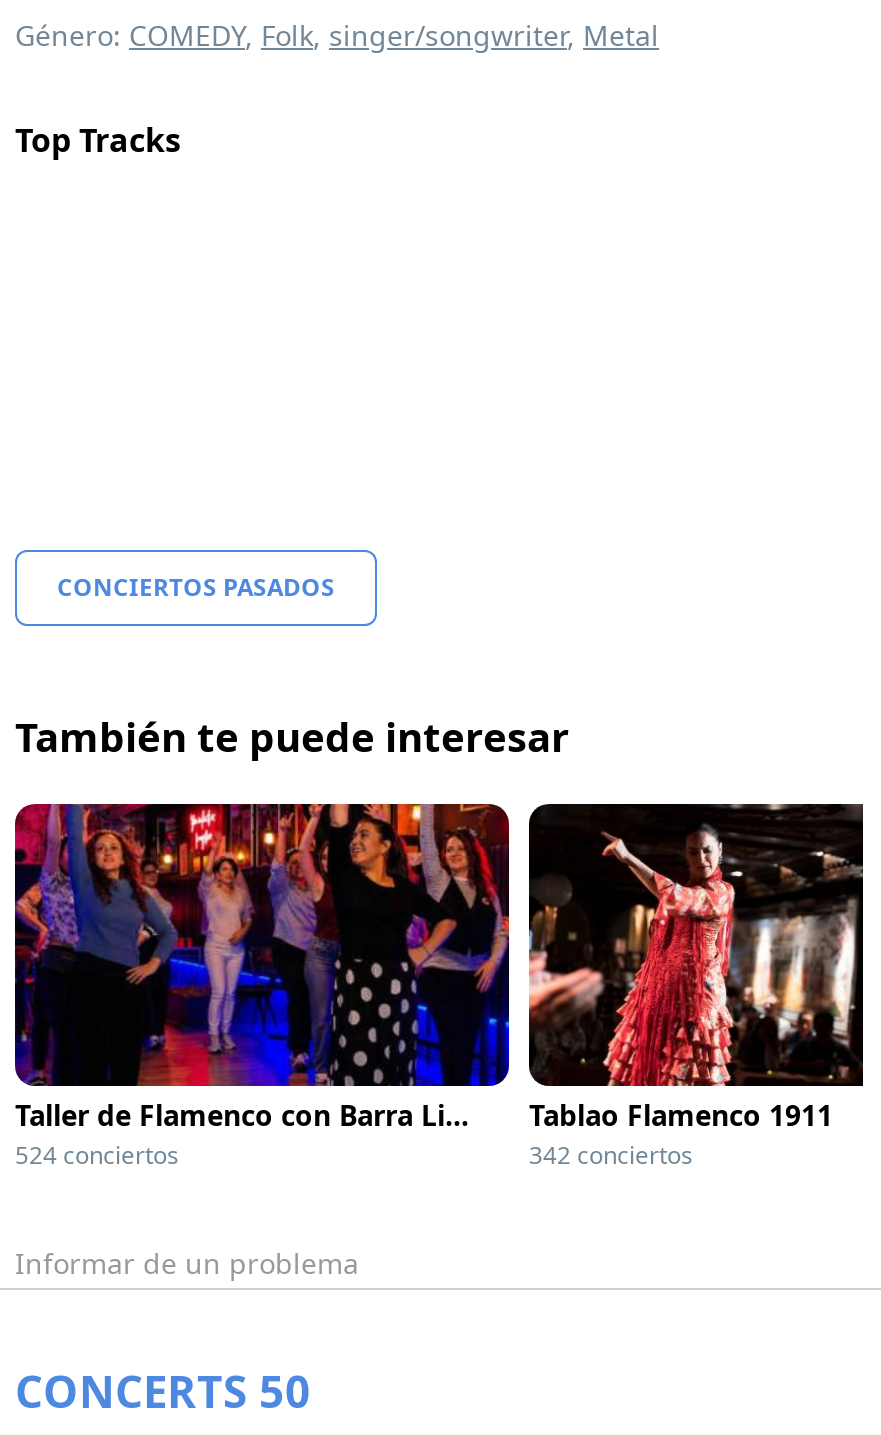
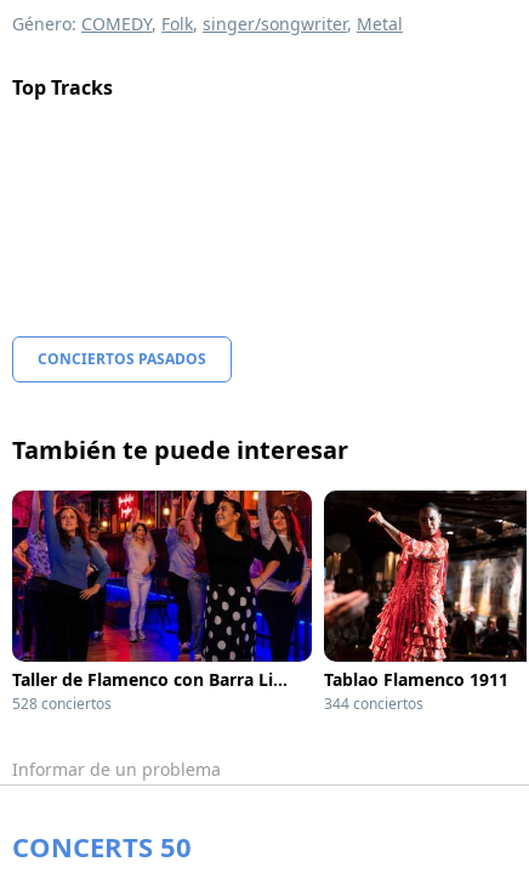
- 524 conciertos
+ 528 conciertos

- 342 conciertos
+ 344 conciertos
